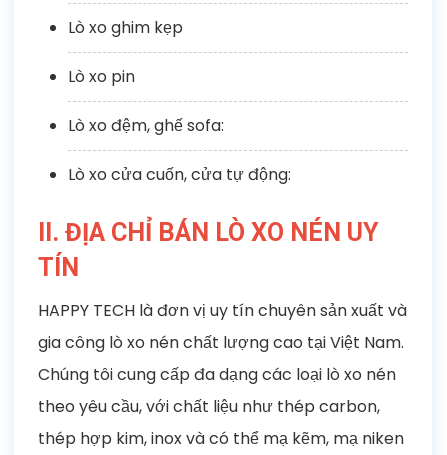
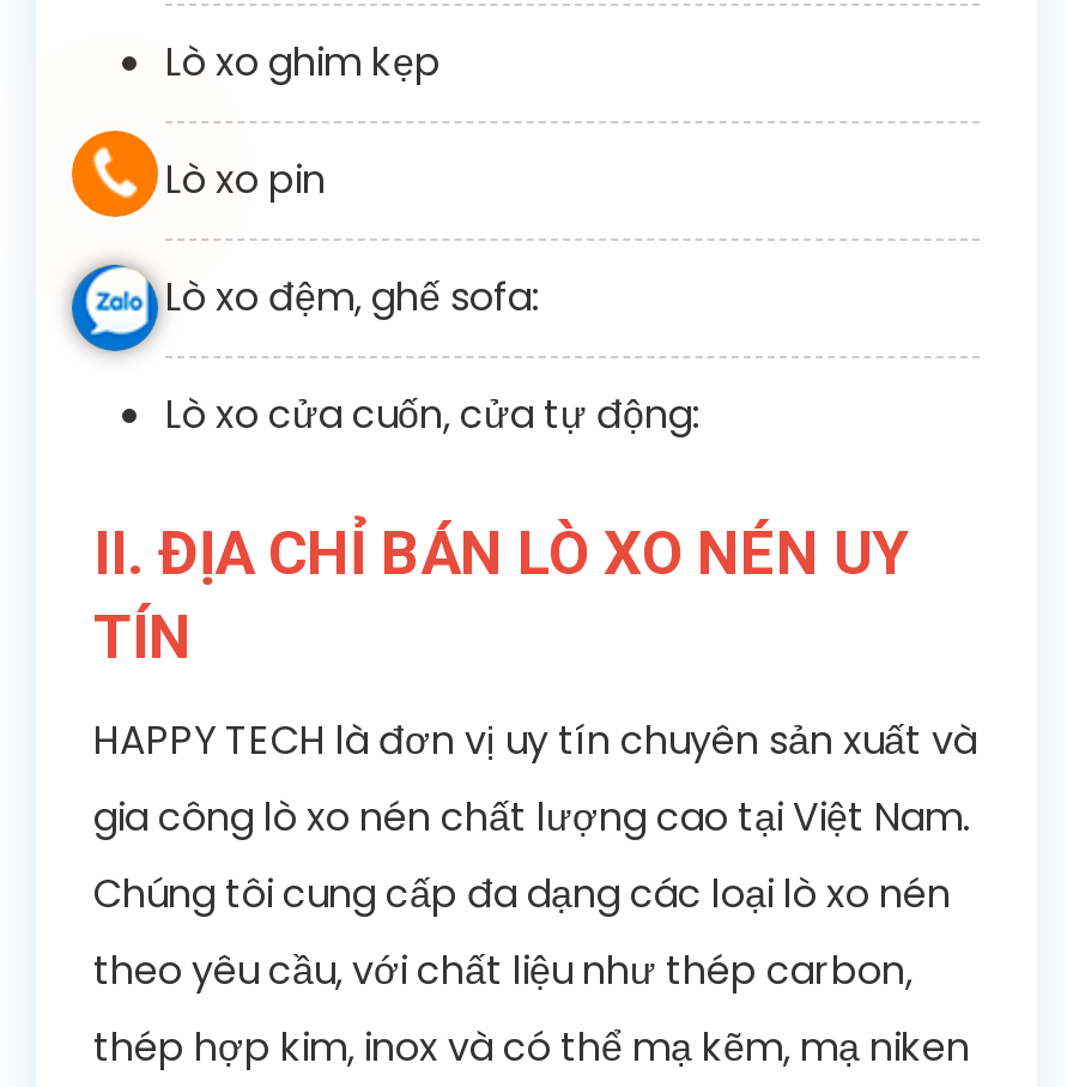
+ [image]

+ [image]
